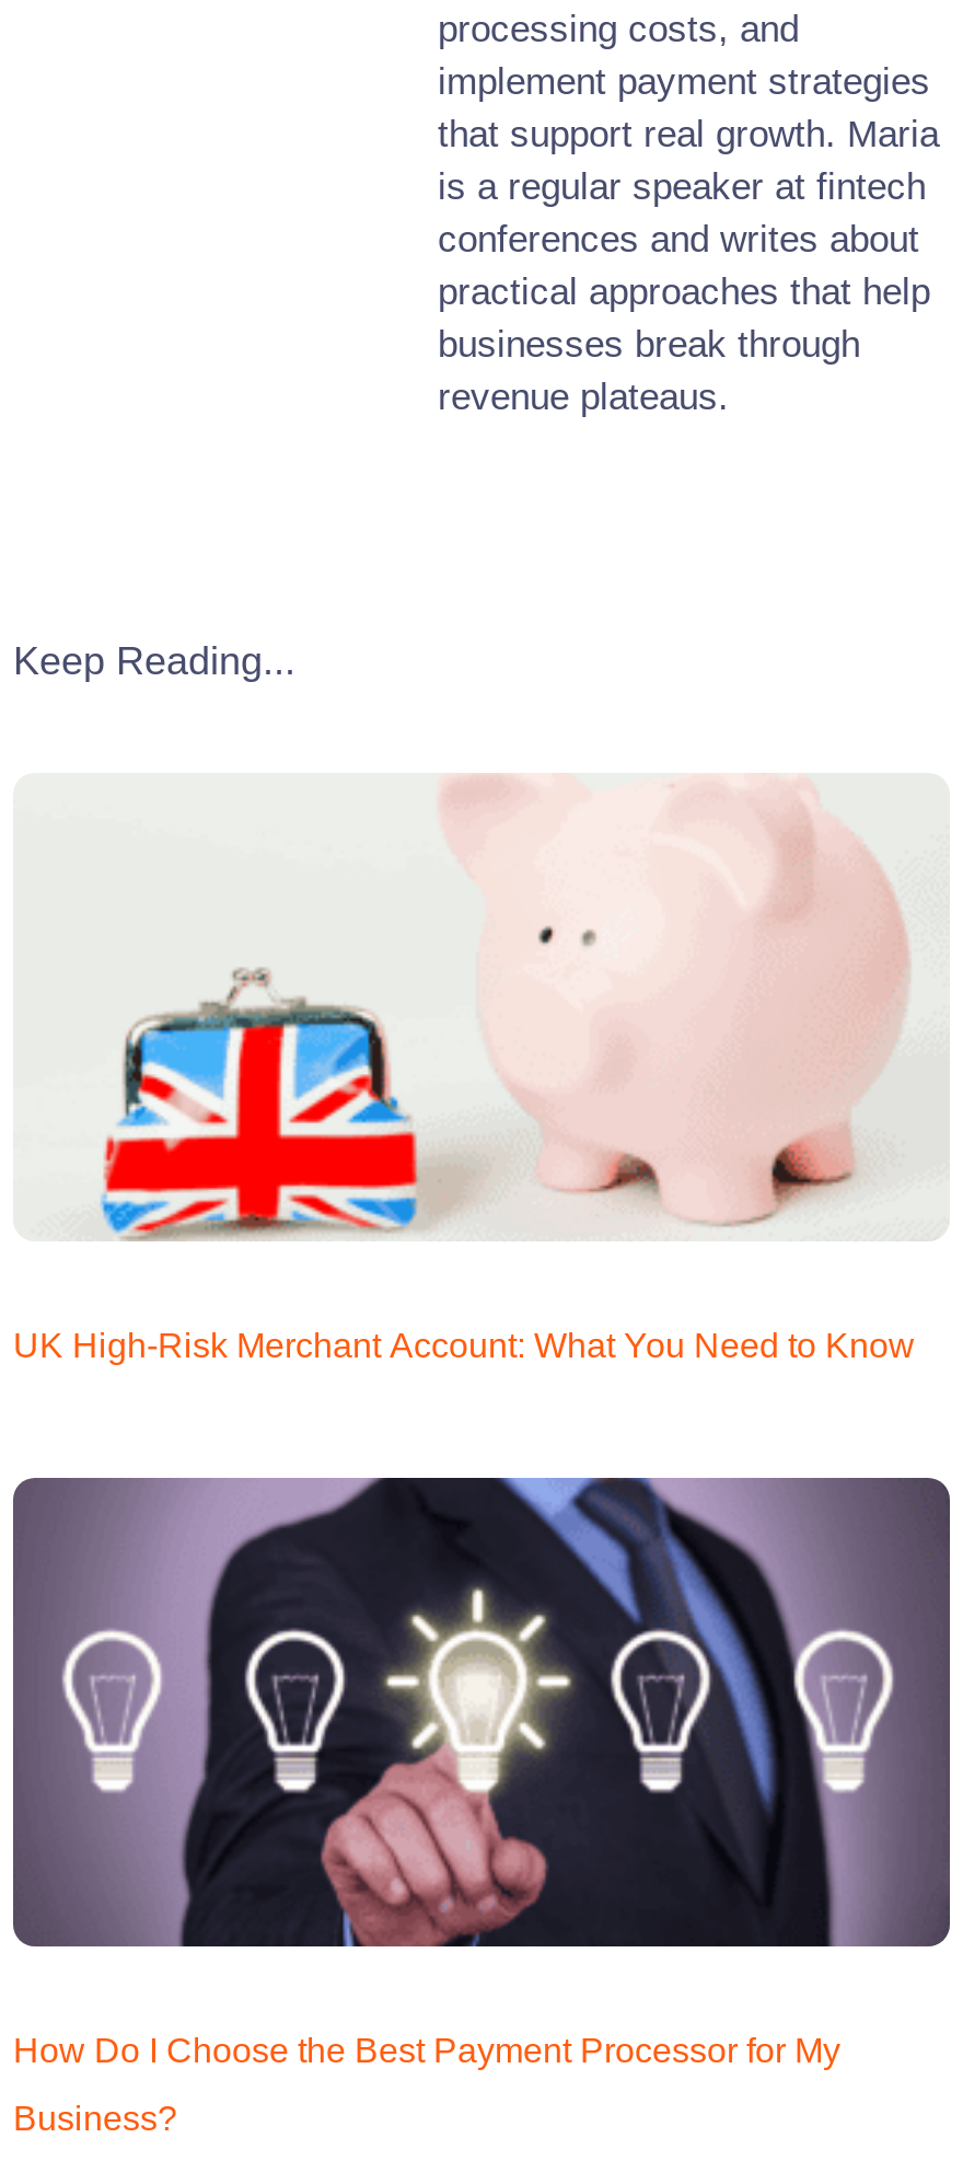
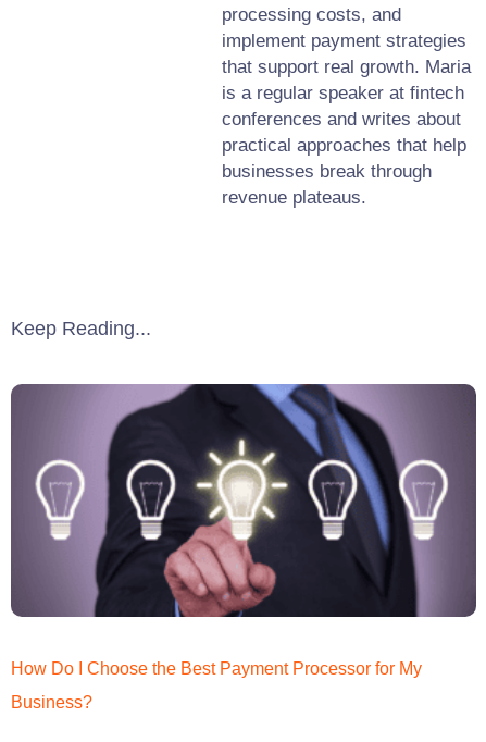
- [image]
- UK High-Risk Merchant Account: What You Need to Know
